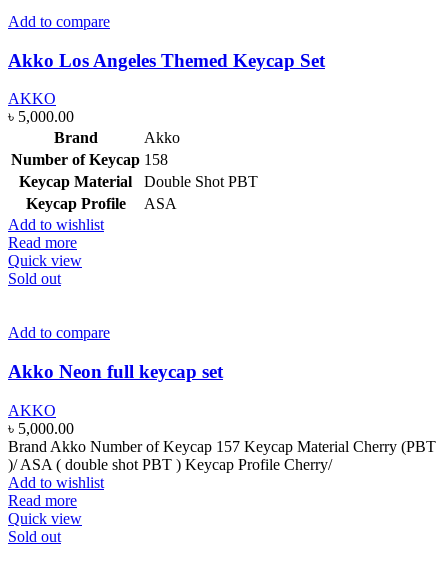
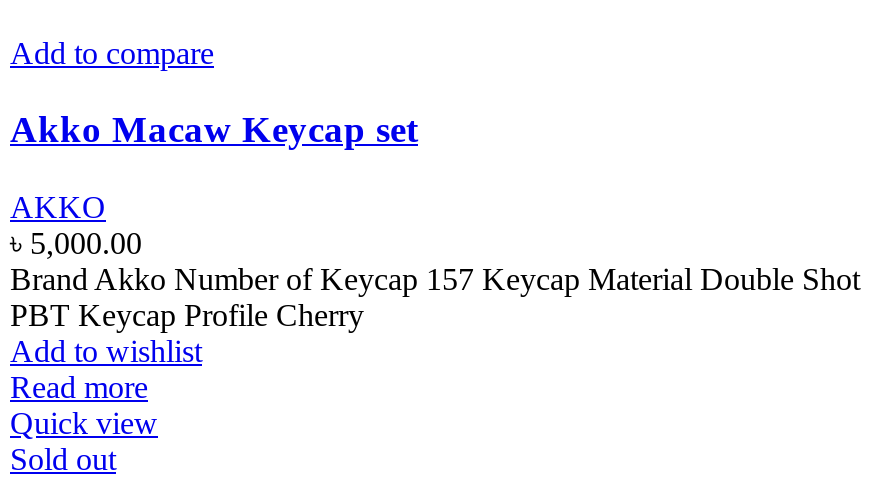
- Akko Los Angeles Themed Keycap Set
+ Akko Macaw Keycap set

- Brand
- Akko
- Number of Keycap 158
- Keycap Material
- Double Shot PBT
- Keycap Profile
- ASA
- Add to wishlist
- Read more
- Quick view
- Sold out
- Add to compare
- Akko Neon full keycap set
- AKKO
- ৳ 5,000.00
- Brand Akko Number of Keycap 157 Keycap Material Cherry (PBT
- )/ ASA ( double shot PBT ) Keycap Profile Cherry/
+ Brand Akko Number of Keycap 157 Keycap Material Double Shot
+ PBT Keycap Profile Cherry
